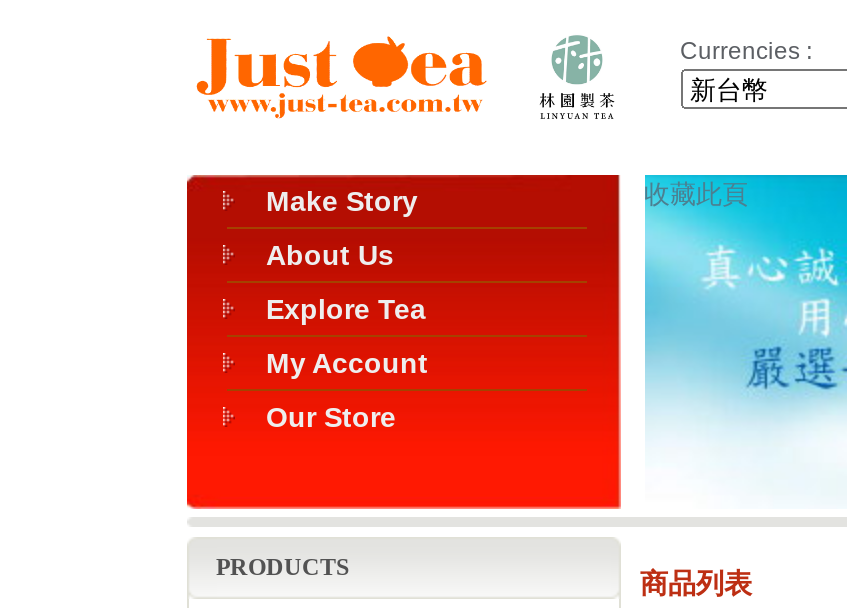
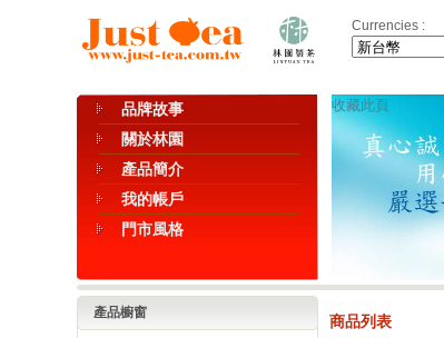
- Make Story
+ 品牌故事

- About Us
+ 關於林園

- Explore Tea
+ 產品簡介

- My Account
+ 我的帳戶

- Our Store
+ 門市風格

- PRODUCTS
+ 產品櫥窗
